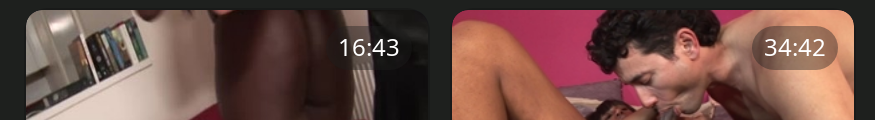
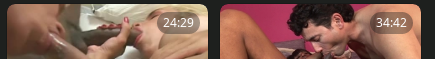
- 16:43
+ 24:29
